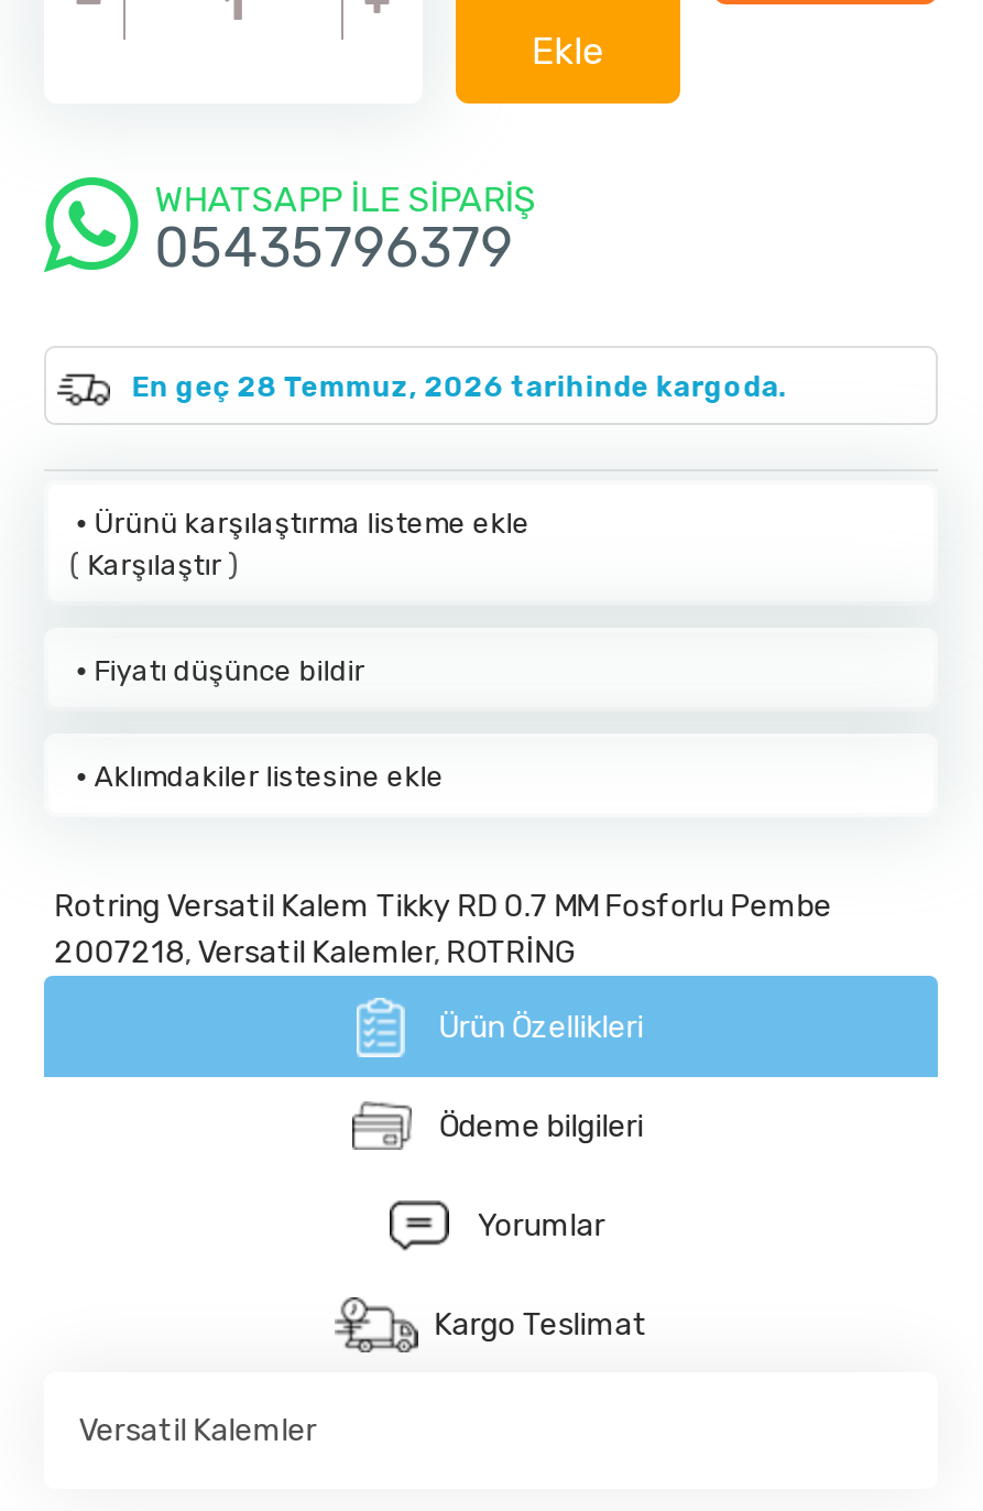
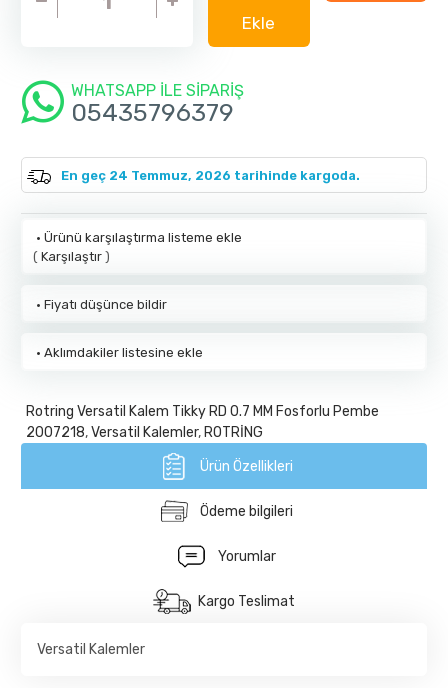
- En geç 28 Temmuz, 2026 tarihinde kargoda.
+ En geç 24 Temmuz, 2026 tarihinde kargoda.
